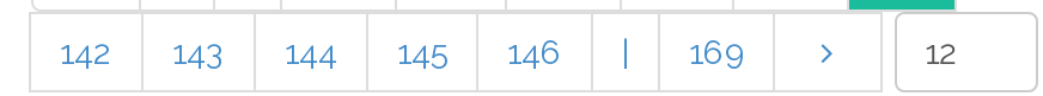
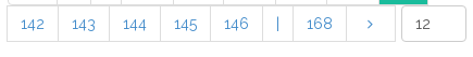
- 169
+ 168
